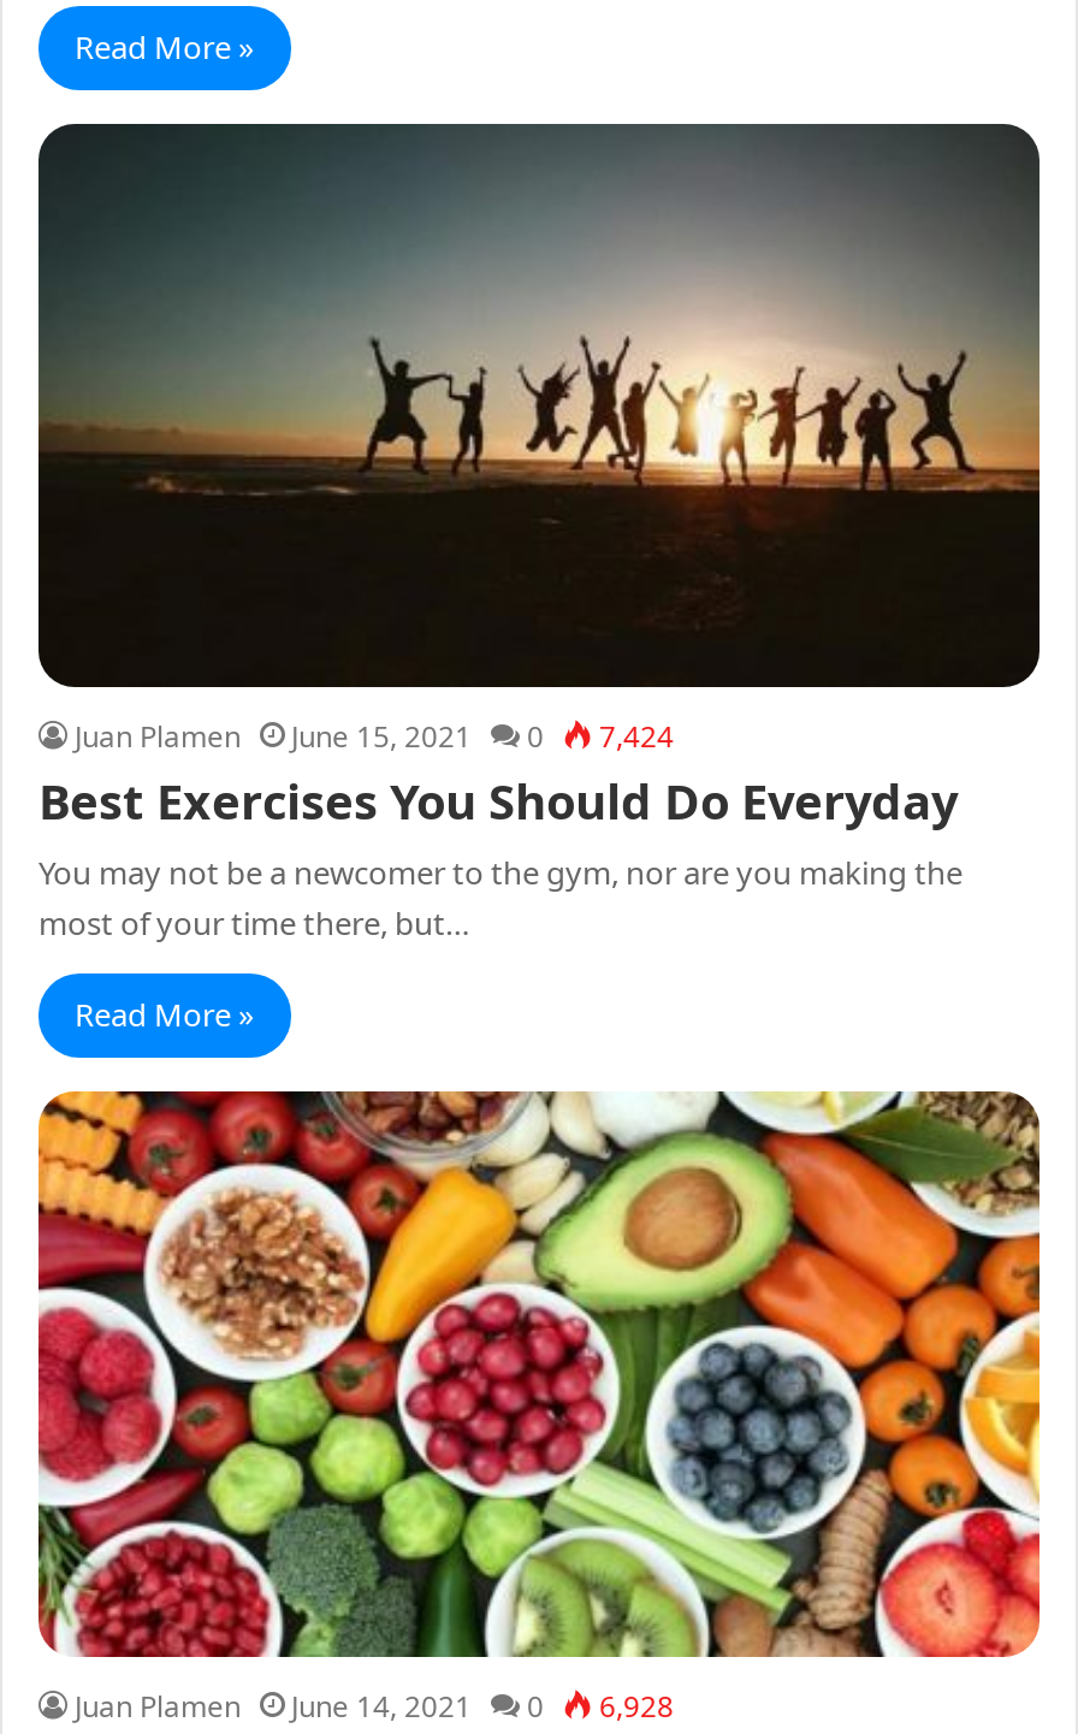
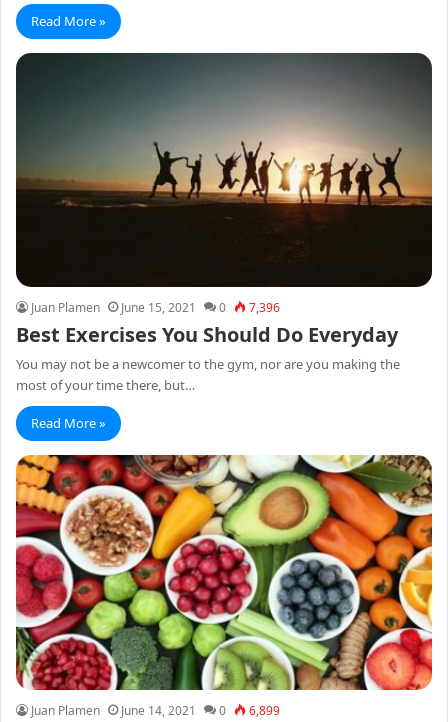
- Juan Plamen June 15, 2021 0 7,424
+ Juan Plamen June 15, 2021 0 7,396

- Juan Plamen June 14, 2021 0 6,928
+ Juan Plamen June 14, 2021 0 6,899
